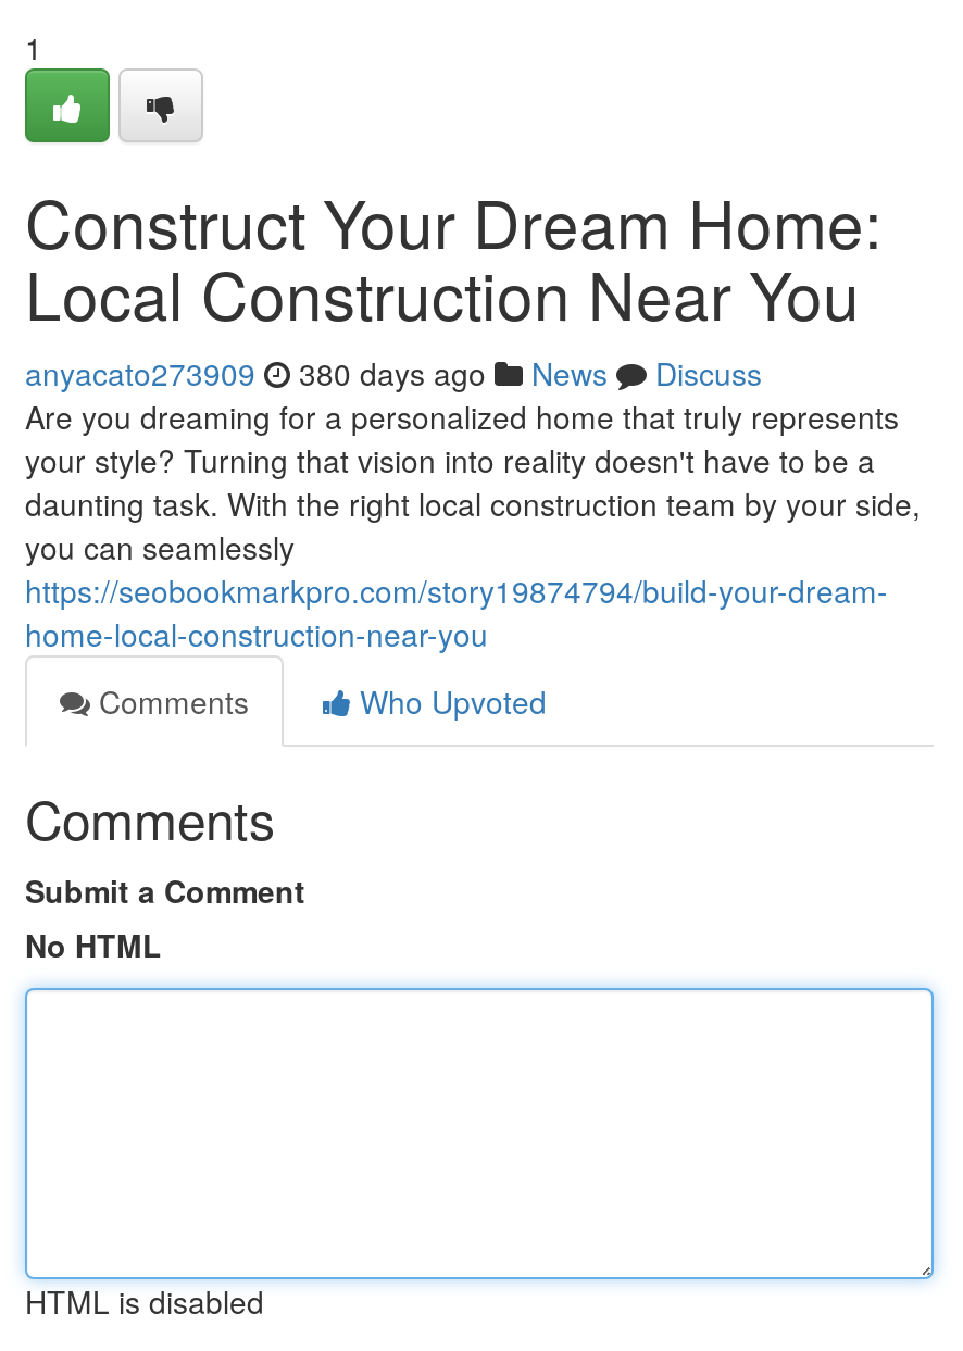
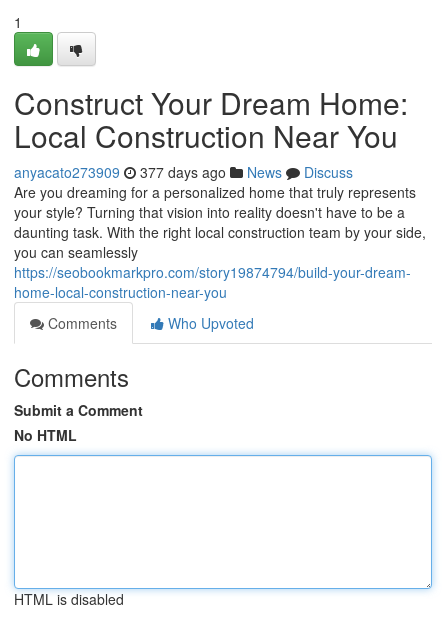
- anyacato273909 380 days ago News Discuss
+ anyacato273909 377 days ago News Discuss
